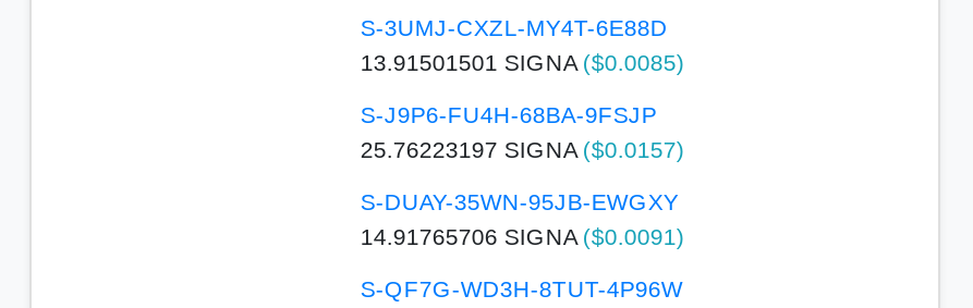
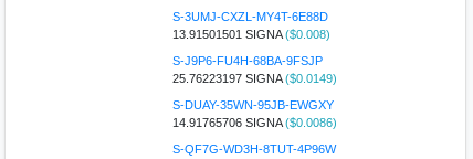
- 13.91501501 SIGNA ($0.0085)
+ 13.91501501 SIGNA ($0.008)

- 25.76223197 SIGNA ($0.0157)
+ 25.76223197 SIGNA ($0.0149)

- 14.91765706 SIGNA ($0.0091)
+ 14.91765706 SIGNA ($0.0086)
